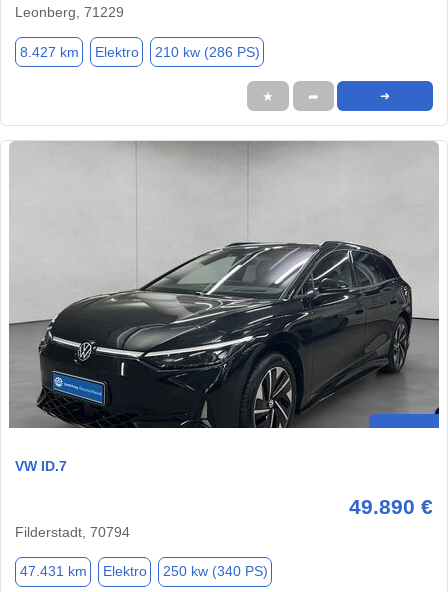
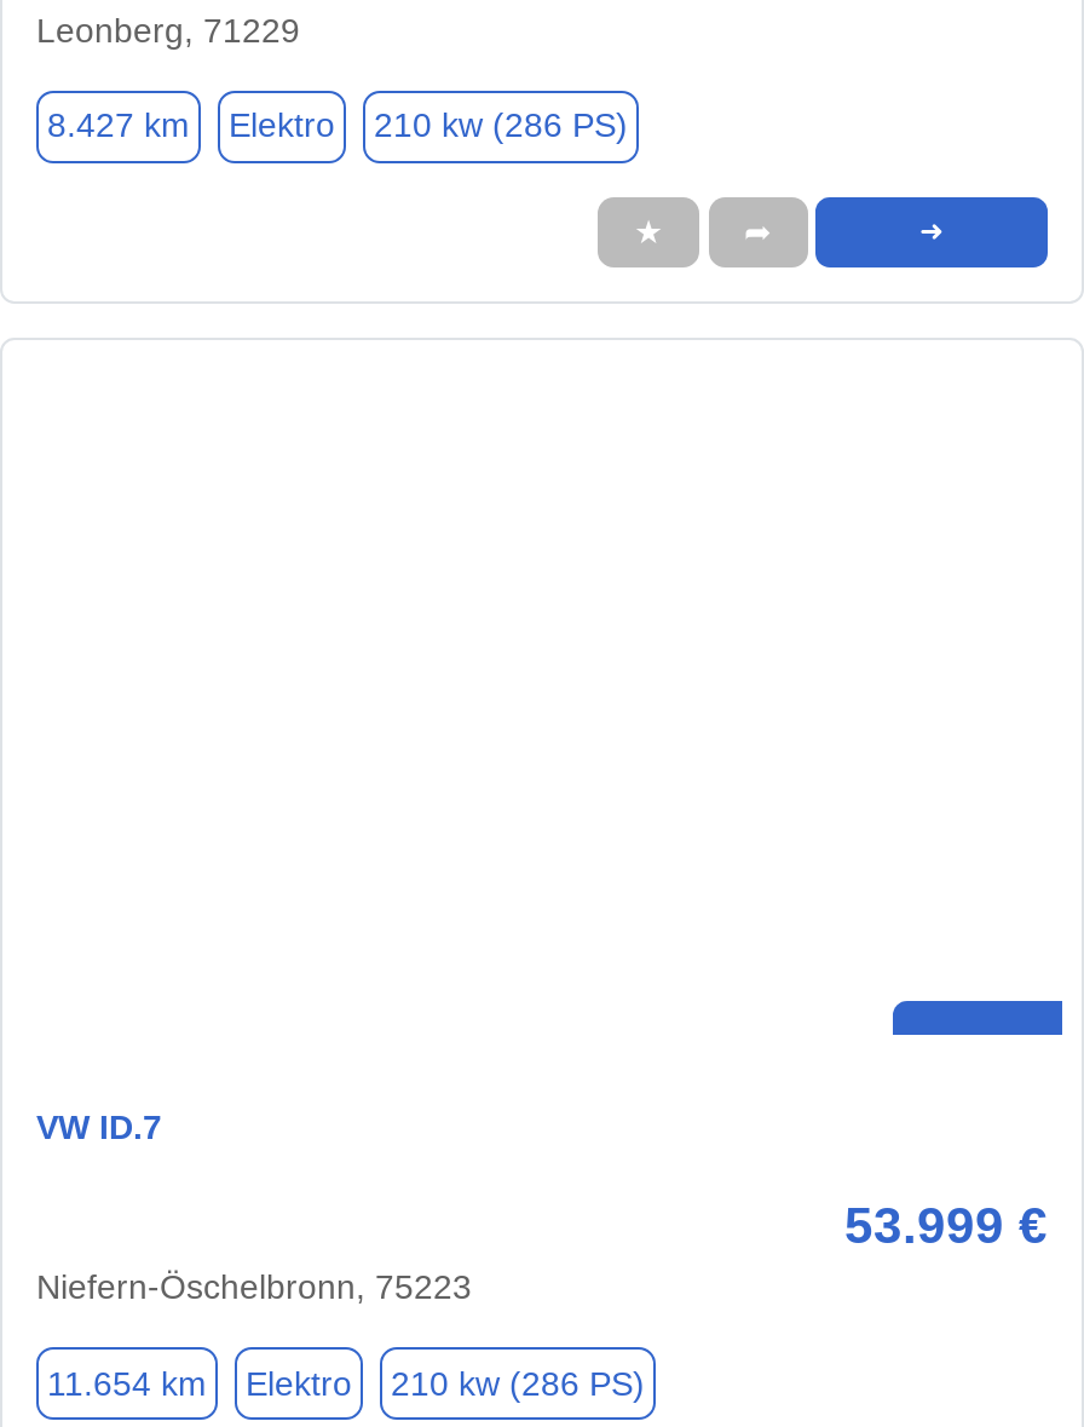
- [image]

- 49.890 €
- Filderstadt, 70794
+ 53.999 €
+ Niefern-Öschelbronn, 75223

- 47.431 km
+ 11.654 km

- 250 kw (340 PS)
+ 210 kw (286 PS)
